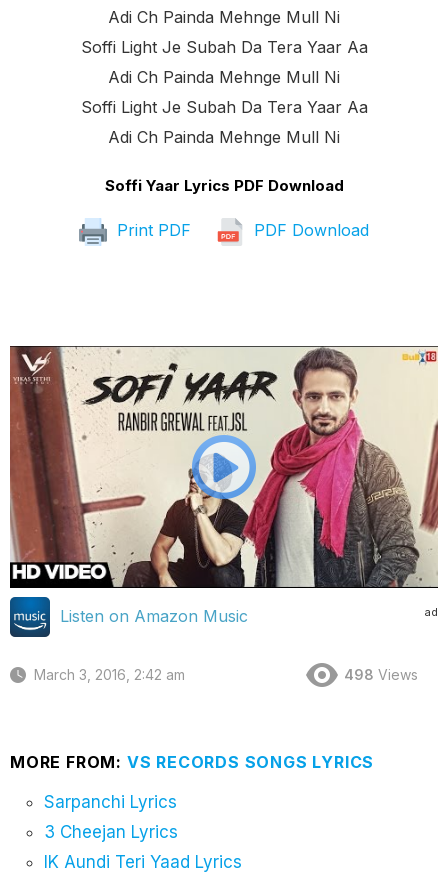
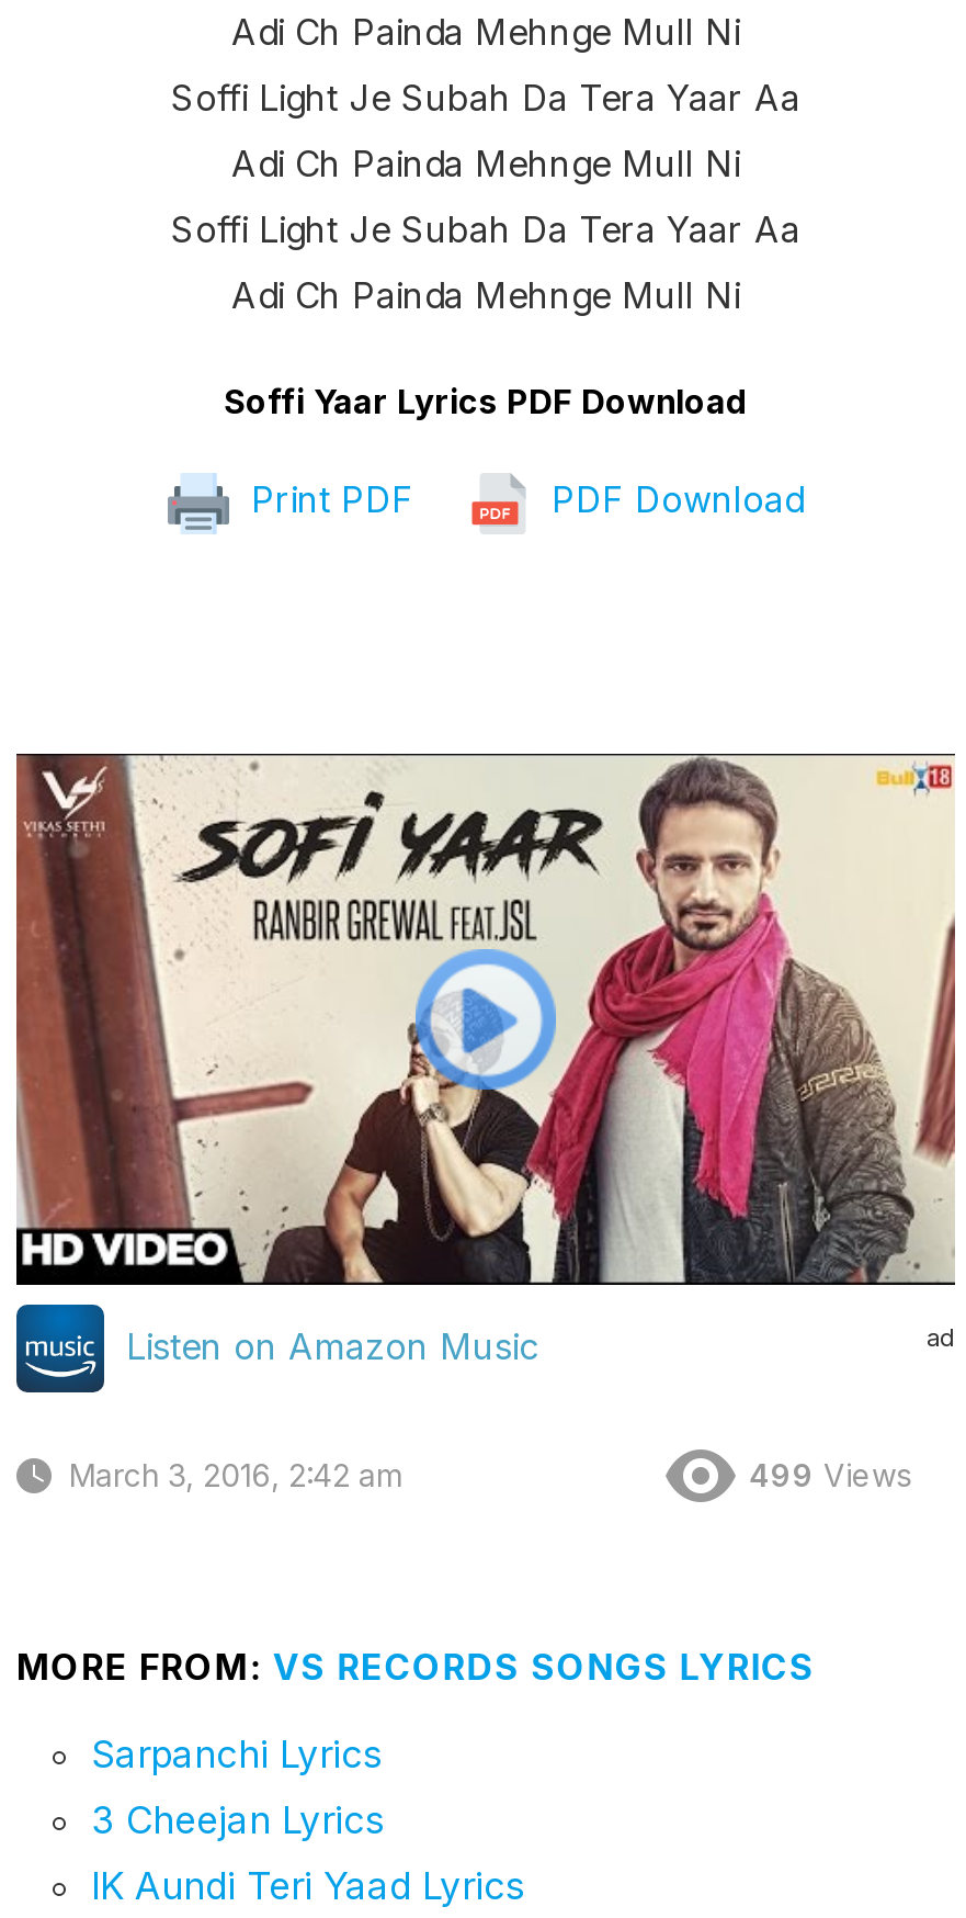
- 498 Views
+ 499 Views
